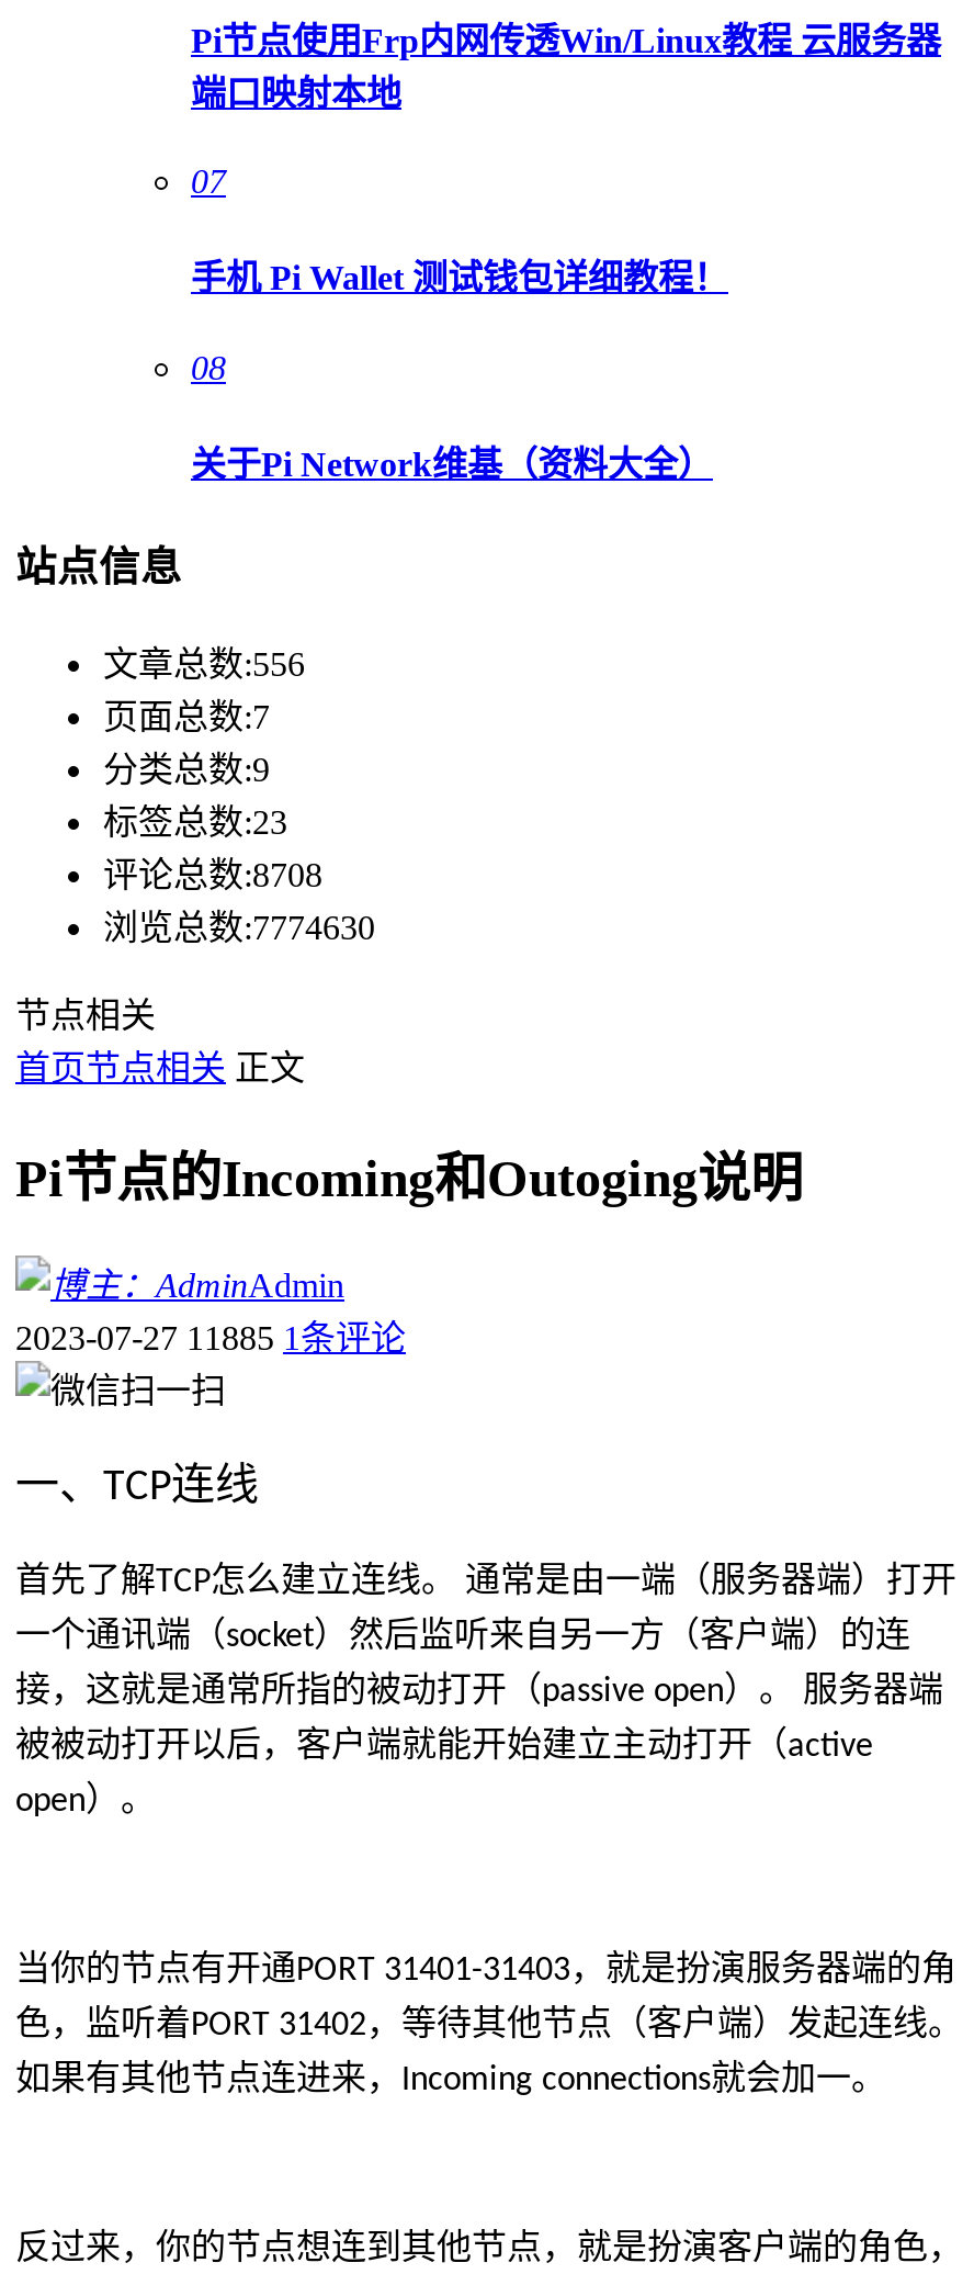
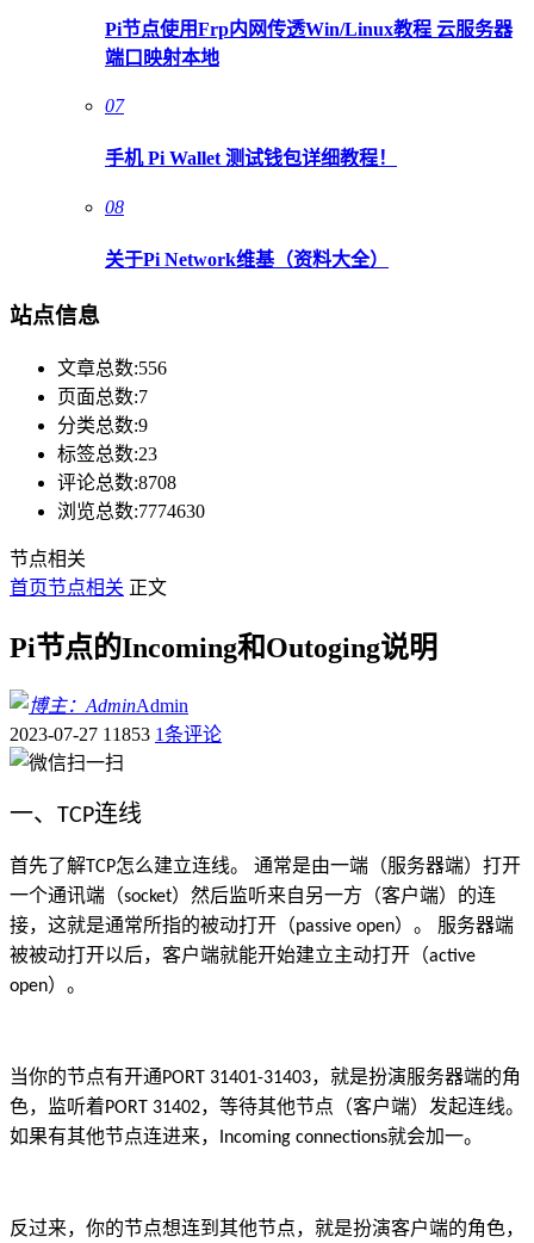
- 2023-07-27 11885 1条评论
+ 2023-07-27 11853 1条评论
